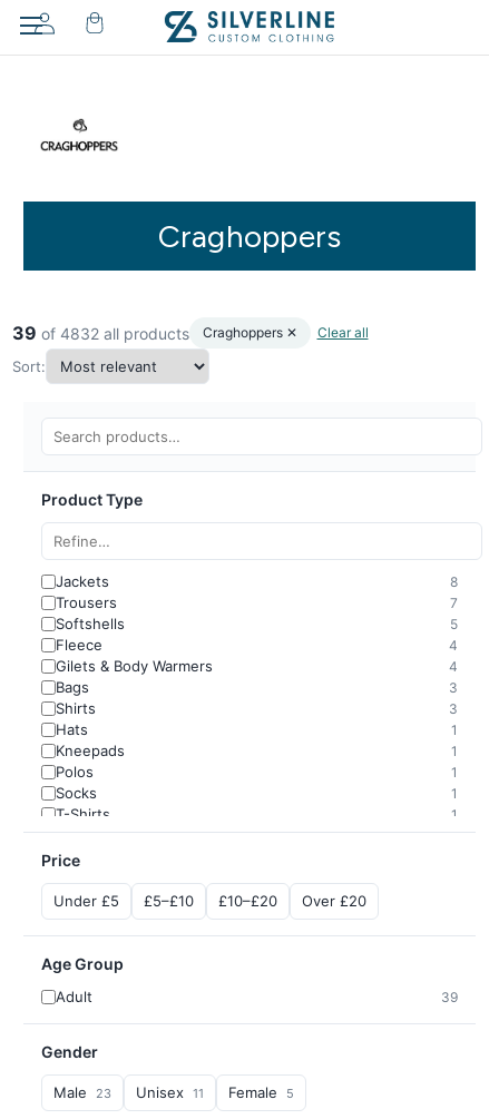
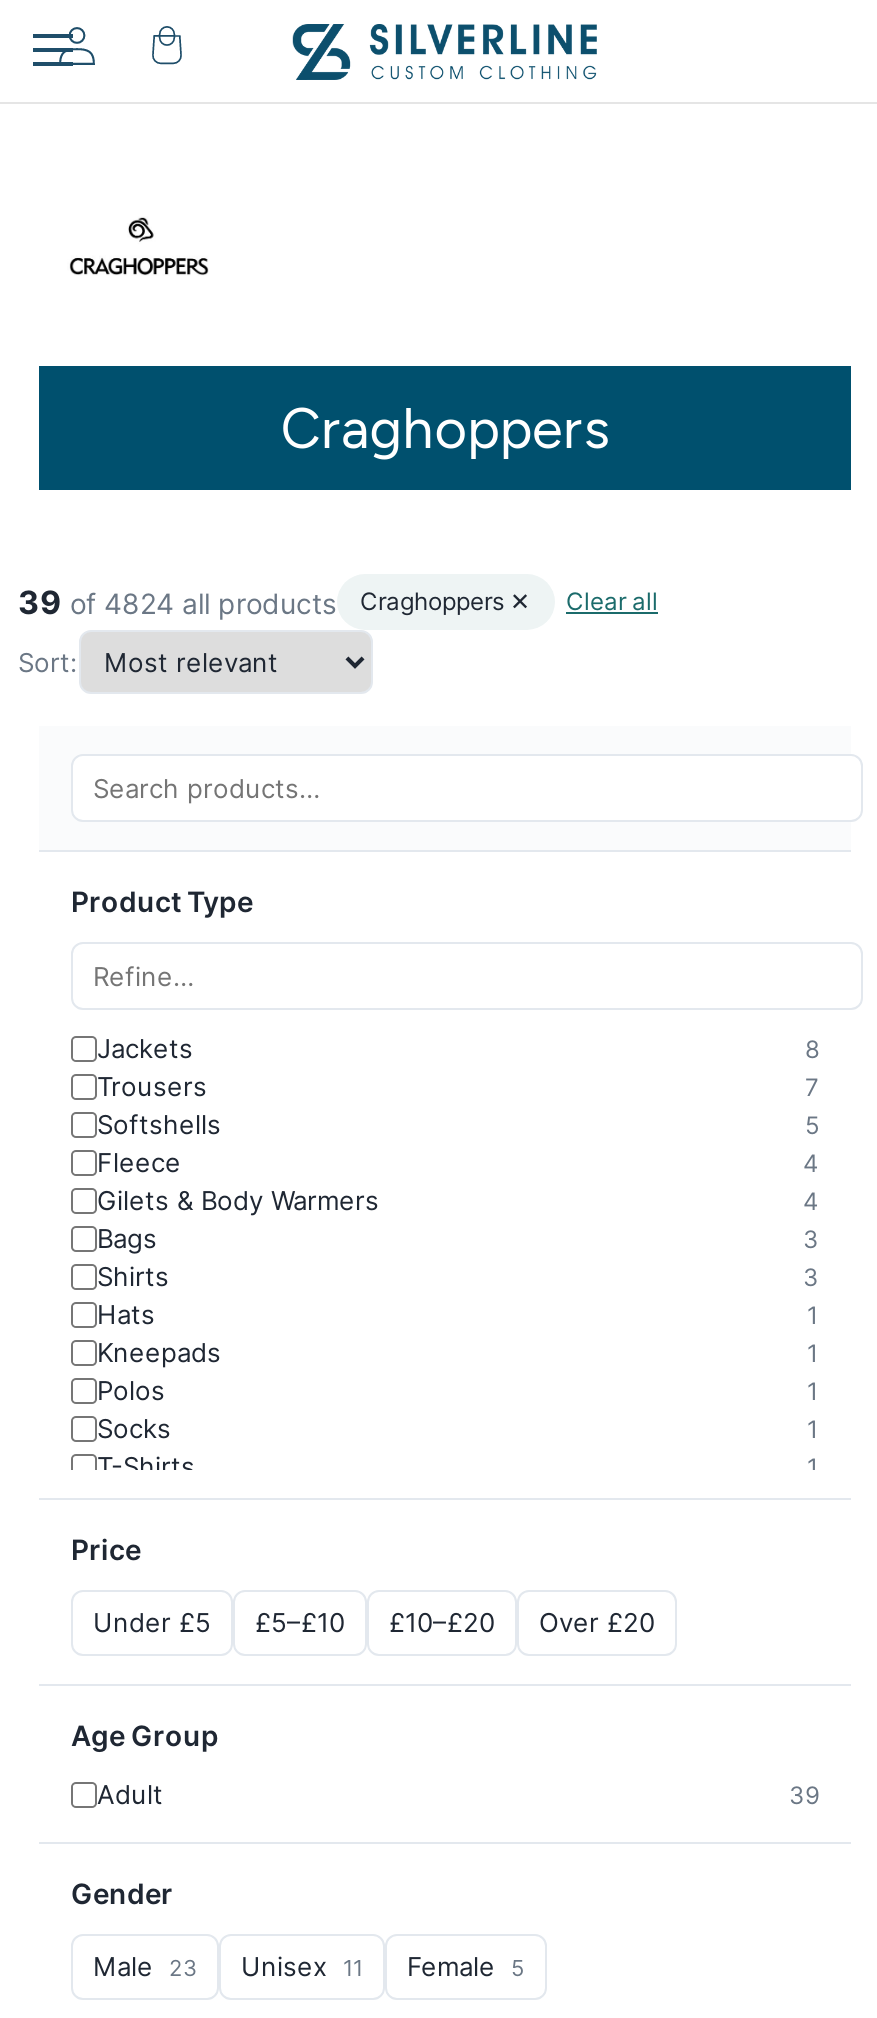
- 39 of 4832 all products
+ 39 of 4824 all products
